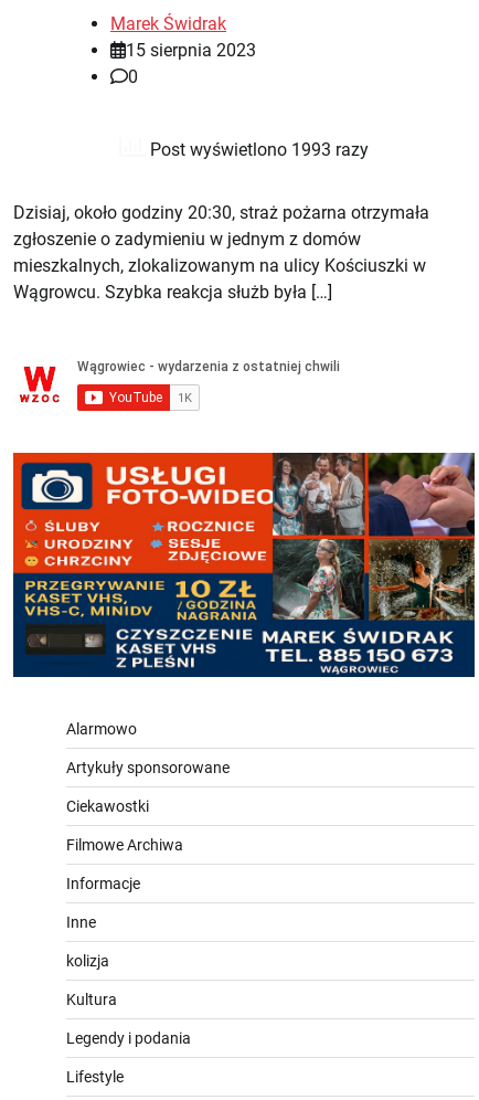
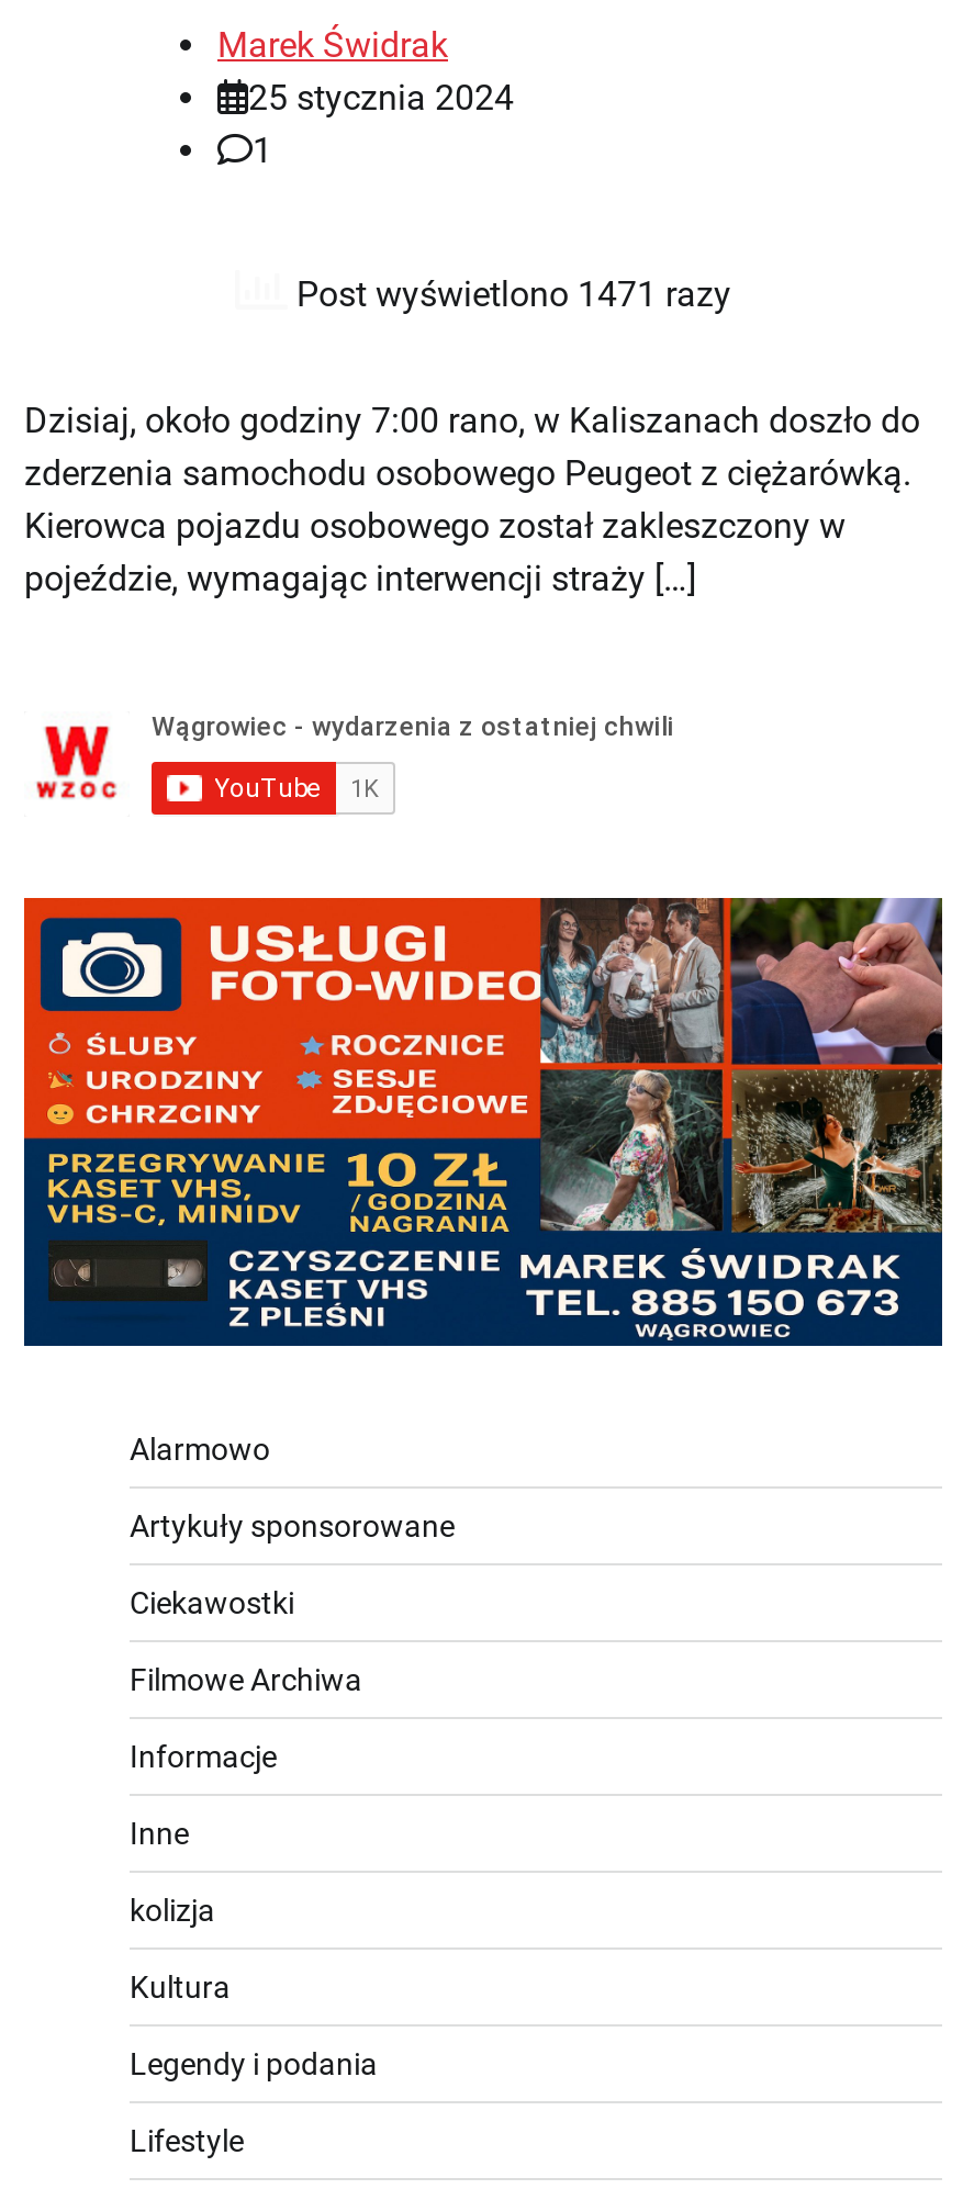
- 15 sierpnia 2023
- 0
+ 25 stycznia 2024
+ 1

- Post wyświetlono 1993 razy
+ Post wyświetlono 1471 razy

- Dzisiaj, około godziny 20:30, straż pożarna otrzymała
- zgłoszenie o zadymieniu w jednym z domów
- mieszkalnych, zlokalizowanym na ulicy Kościuszki w
- Wągrowcu. Szybka reakcja służb była […]
+ Dzisiaj, około godziny 7:00 rano, w Kaliszanach doszło do
+ zderzenia samochodu osobowego Peugeot z ciężarówką.
+ Kierowca pojazdu osobowego został zakleszczony w
+ pojeździe, wymagając interwencji straży […]
